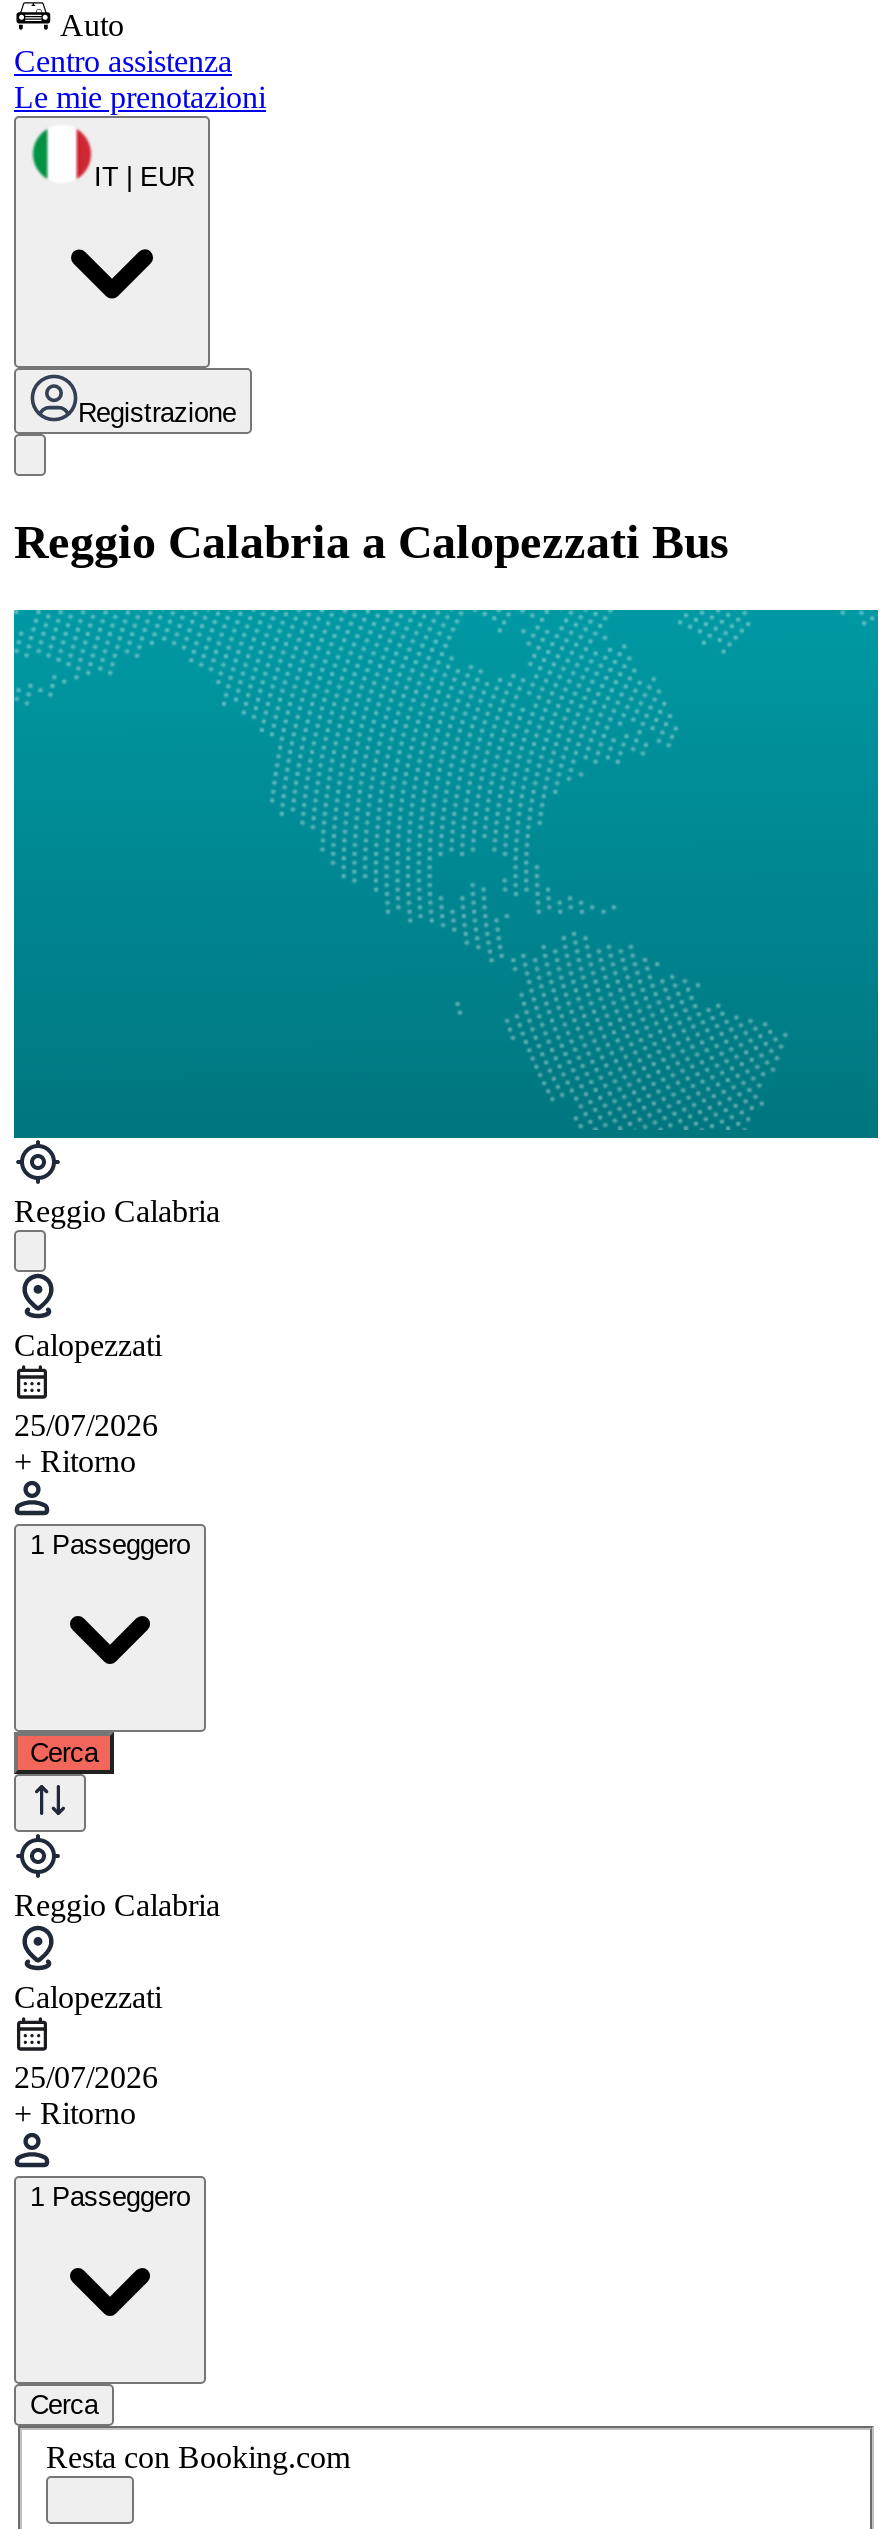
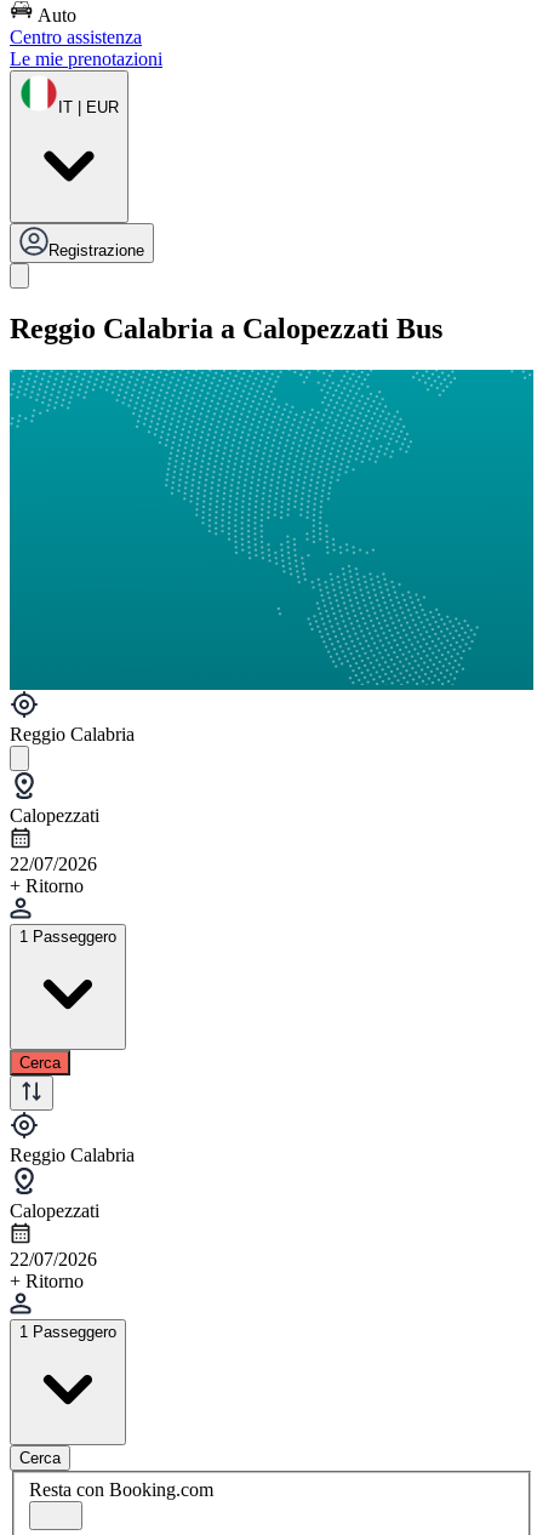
- 25/07/2026
+ 22/07/2026

- 25/07/2026
+ 22/07/2026
